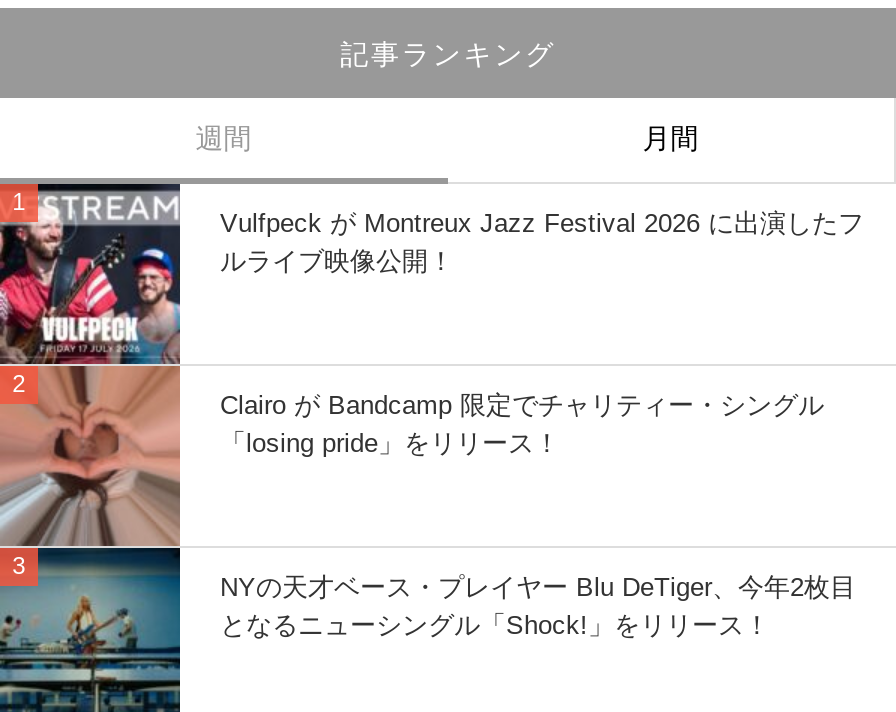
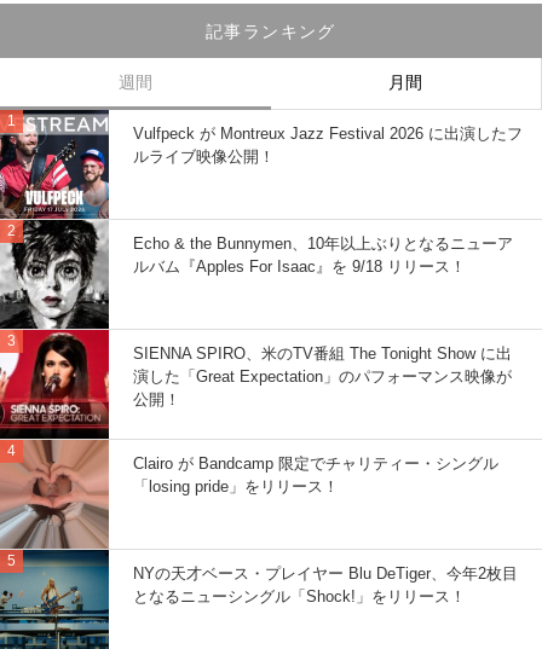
+ [image]
+ Echo & the Bunnymen、10年以上ぶりとなるニューア
+ ルバム『Apples For Isaac』を 9/18 リリース！

+ SIENNA SPIRO、米のTV番組 The Tonight Show に出
+ 演した「Great Expectation」のパフォーマンス映像が
+ 公開！
